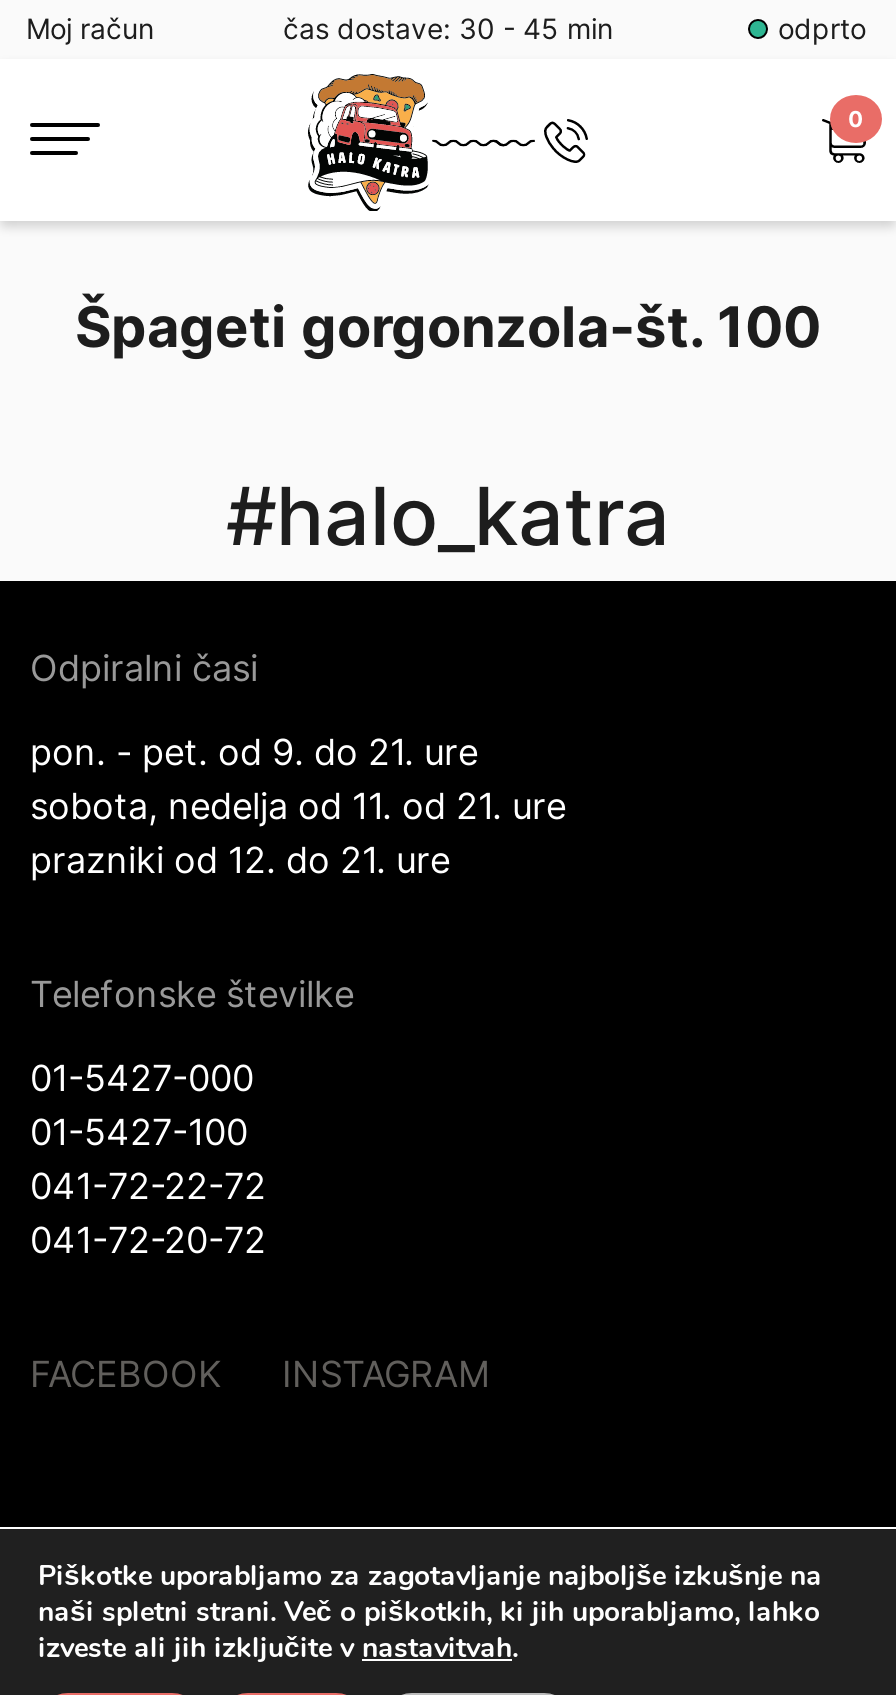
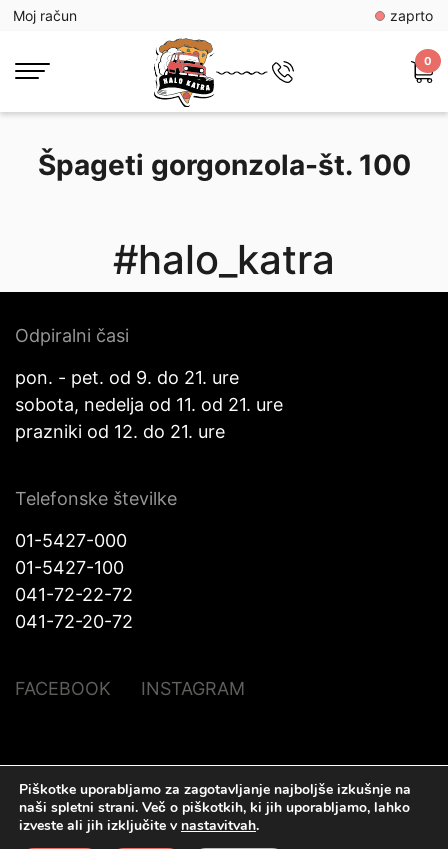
- čas dostave: 30 - 45 min
- odprto
+ zaprto
